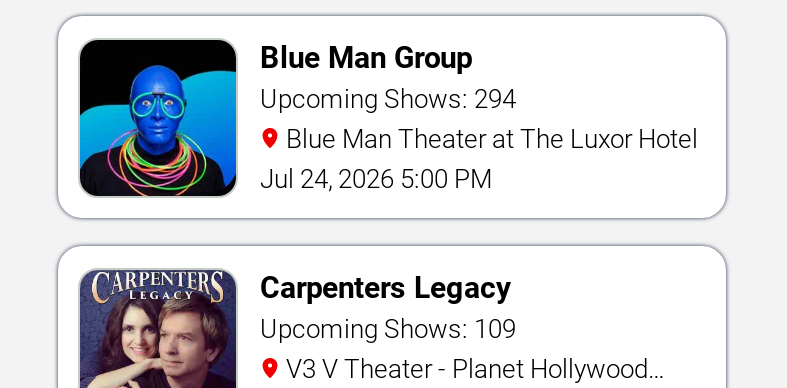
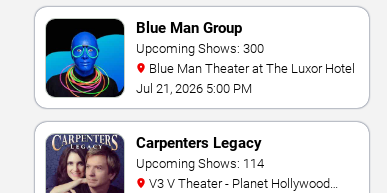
- Upcoming Shows: 294
+ Upcoming Shows: 300

- Jul 24, 2026 5:00 PM
+ Jul 21, 2026 5:00 PM

- Upcoming Shows: 109
+ Upcoming Shows: 114
